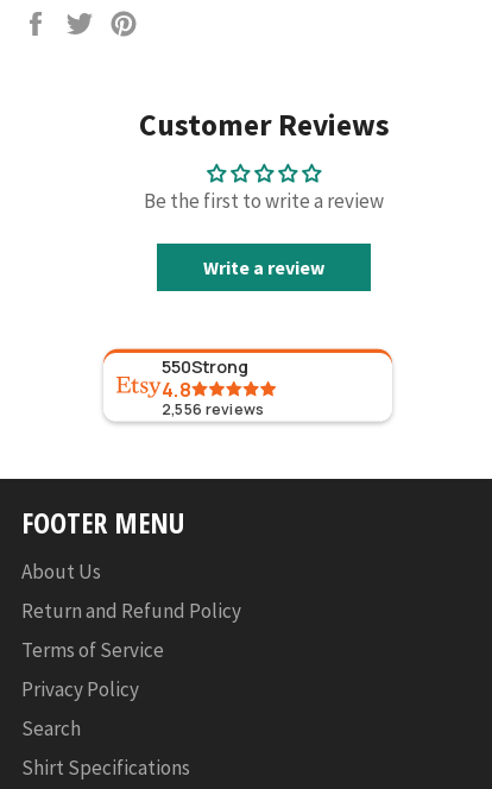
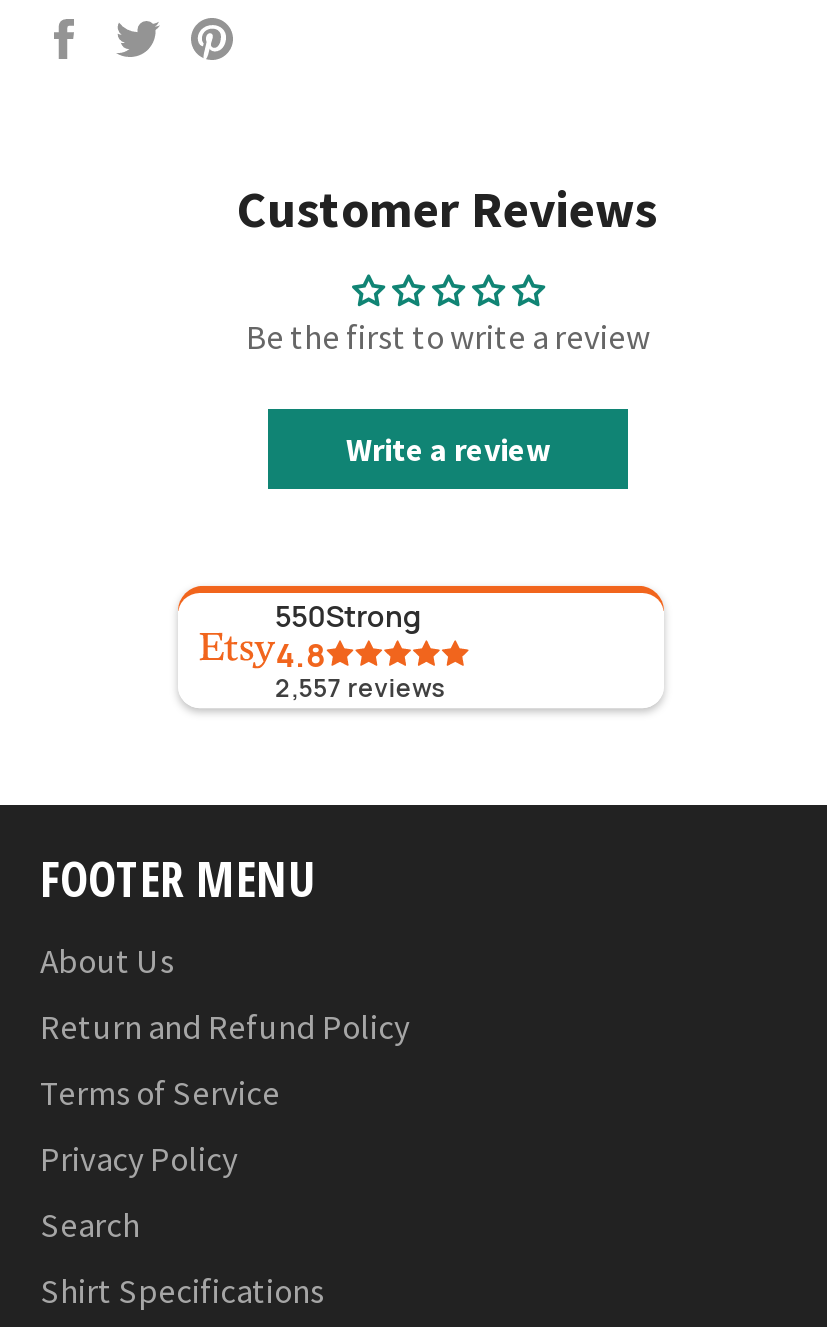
- 2,556 reviews
+ 2,557 reviews
